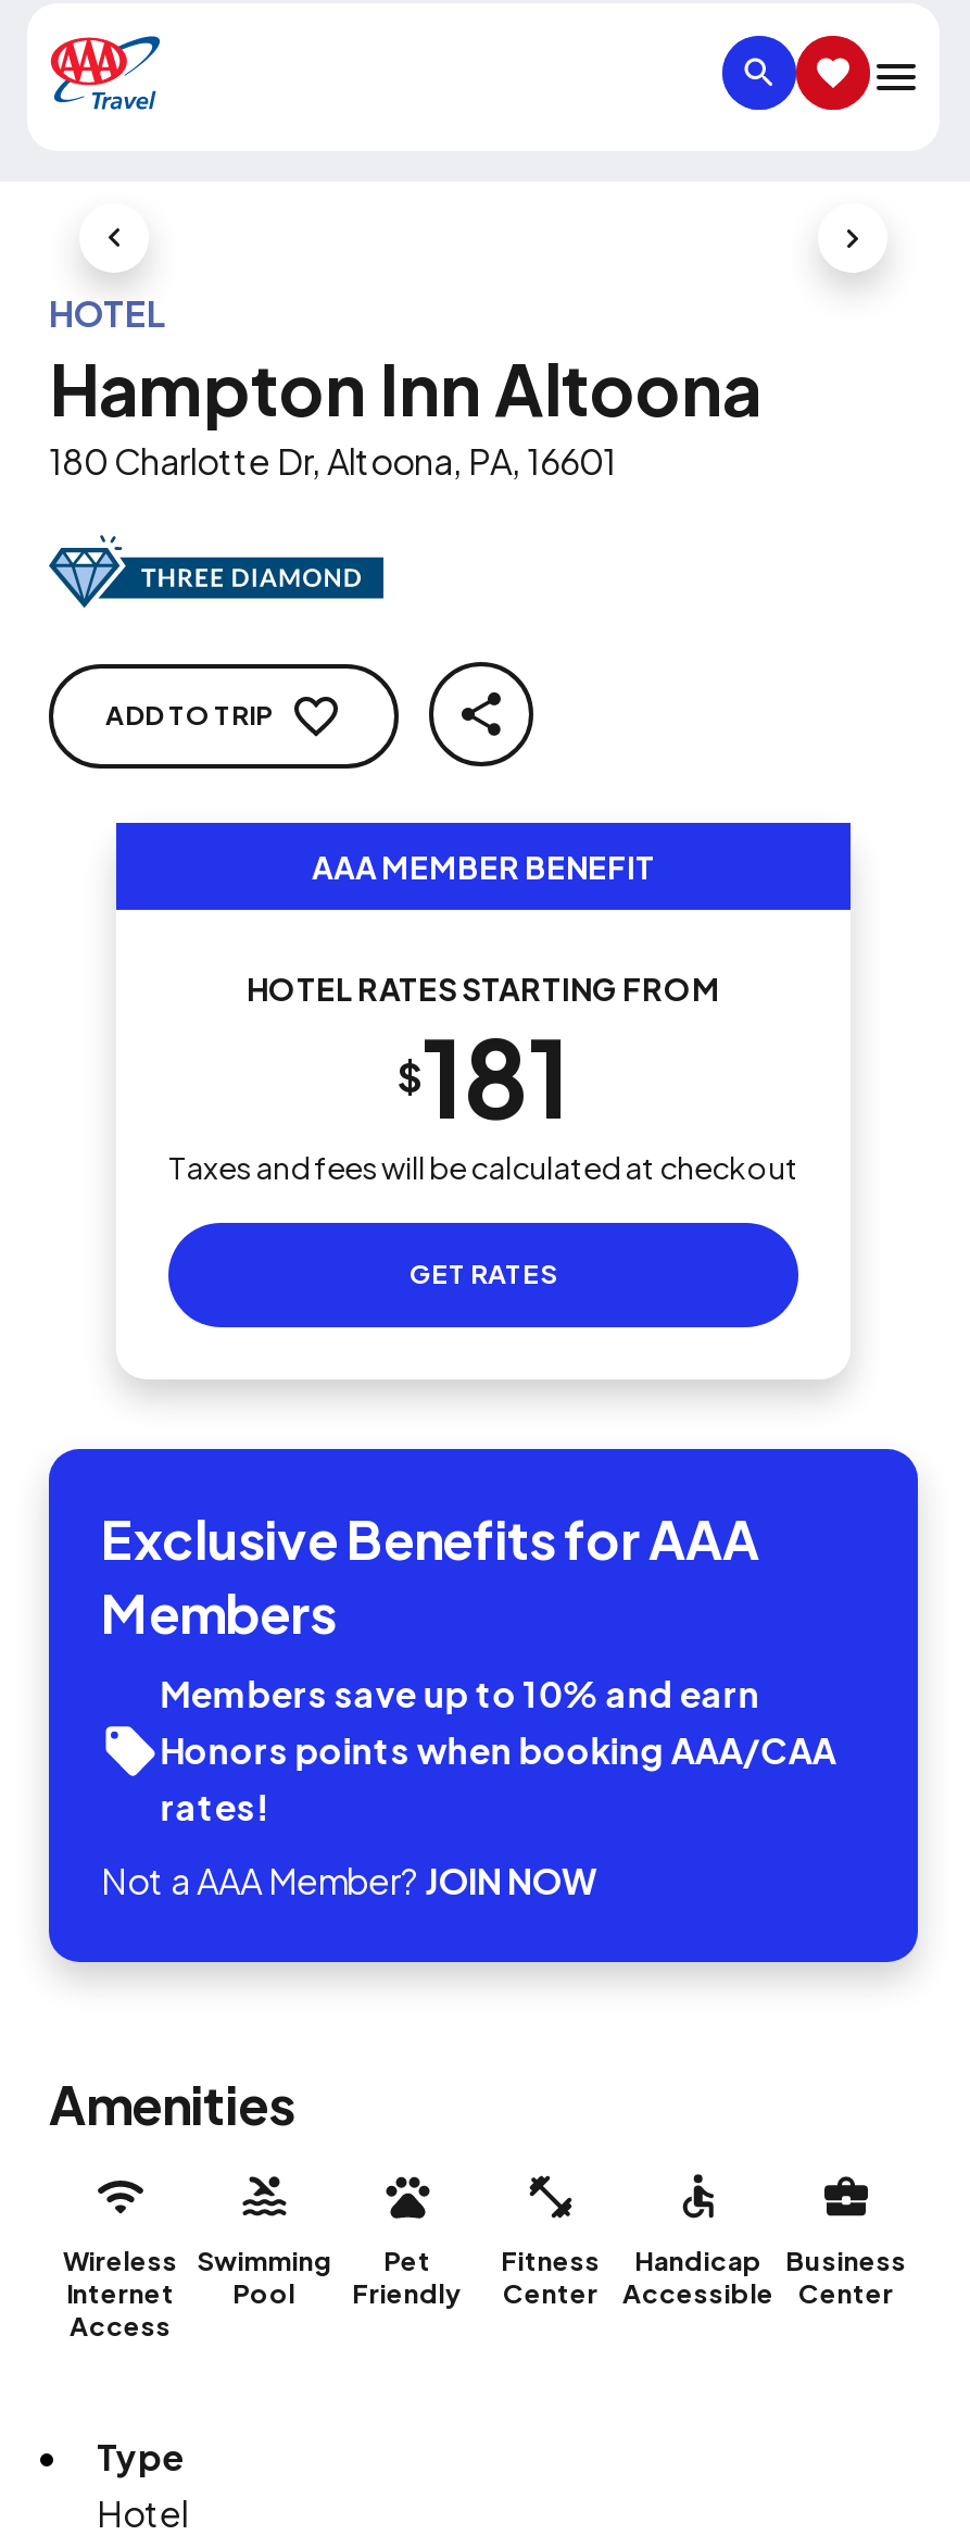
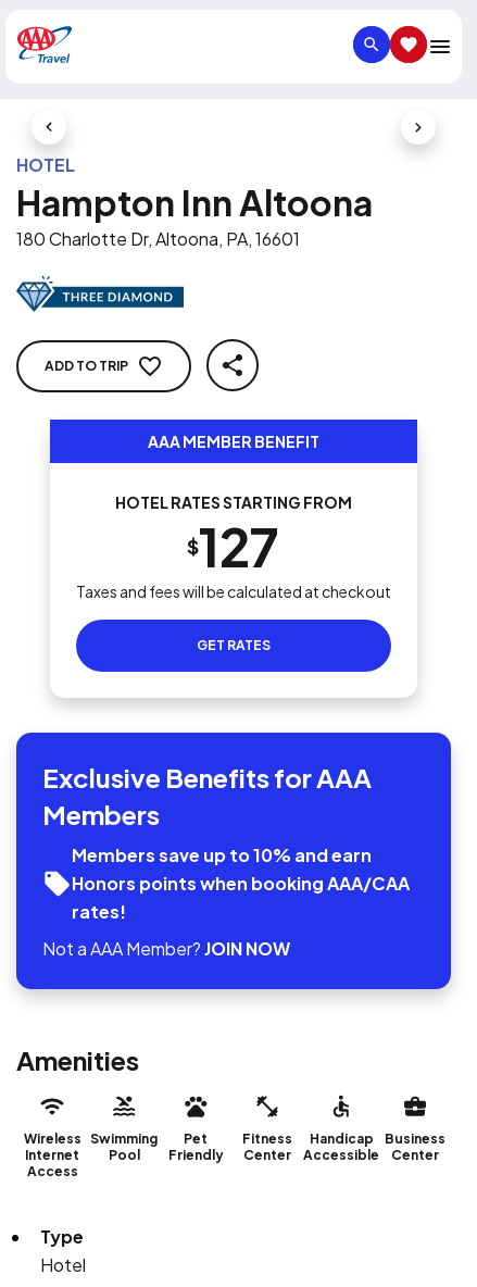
- $181
+ $127
